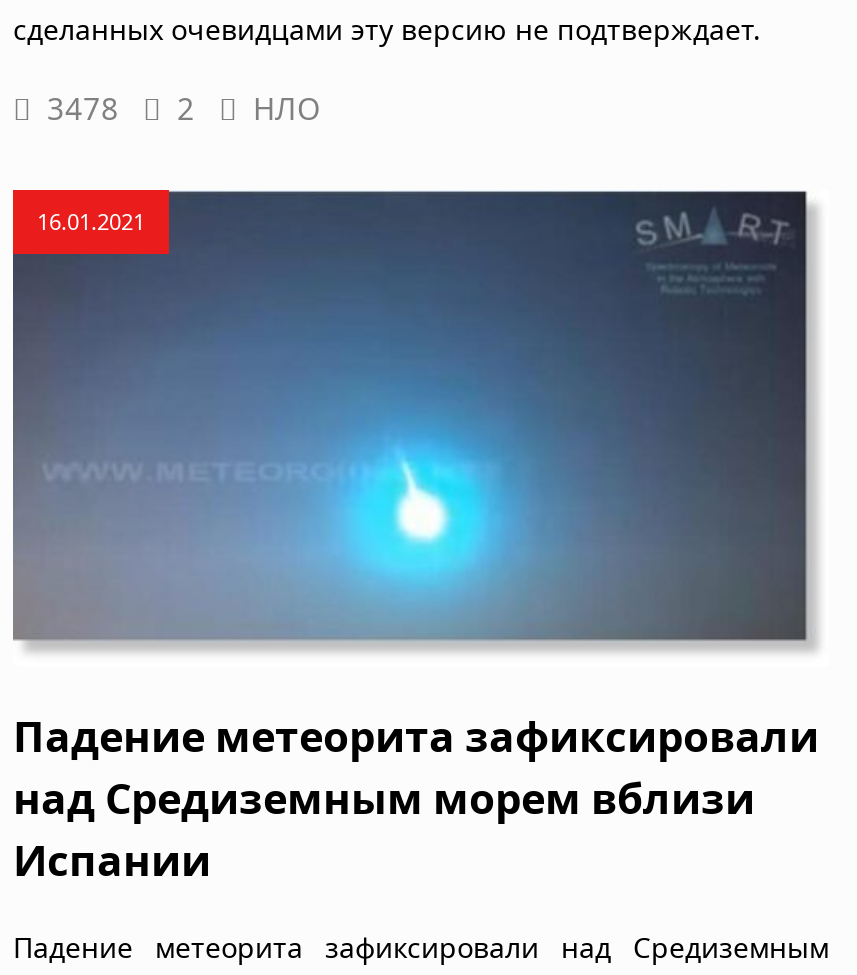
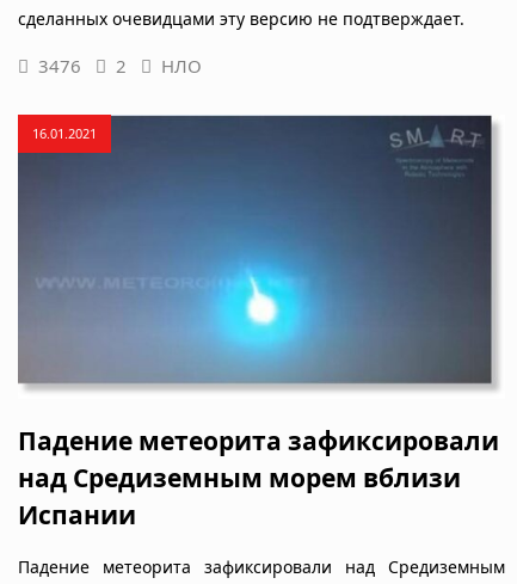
- 3478 2 НЛО
+ 3476 2 НЛО
